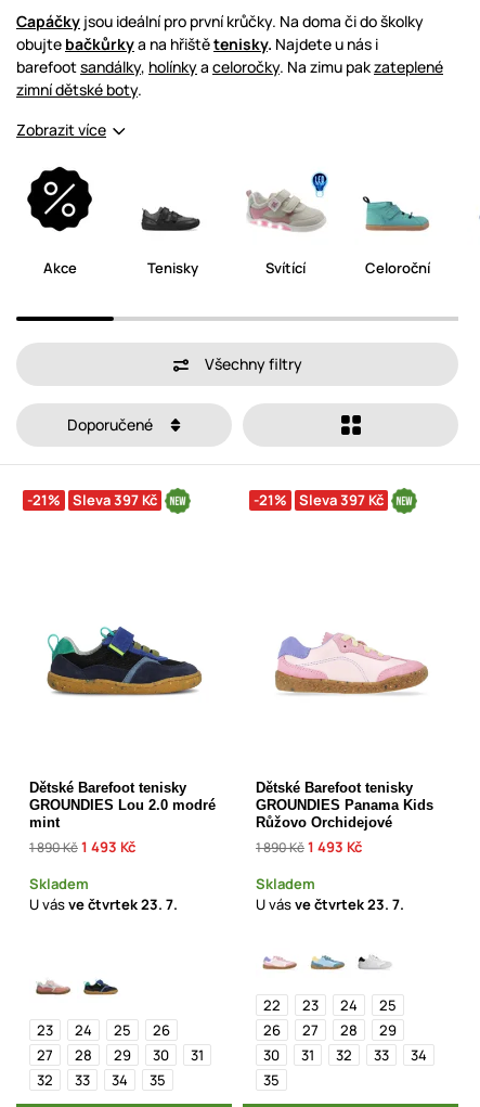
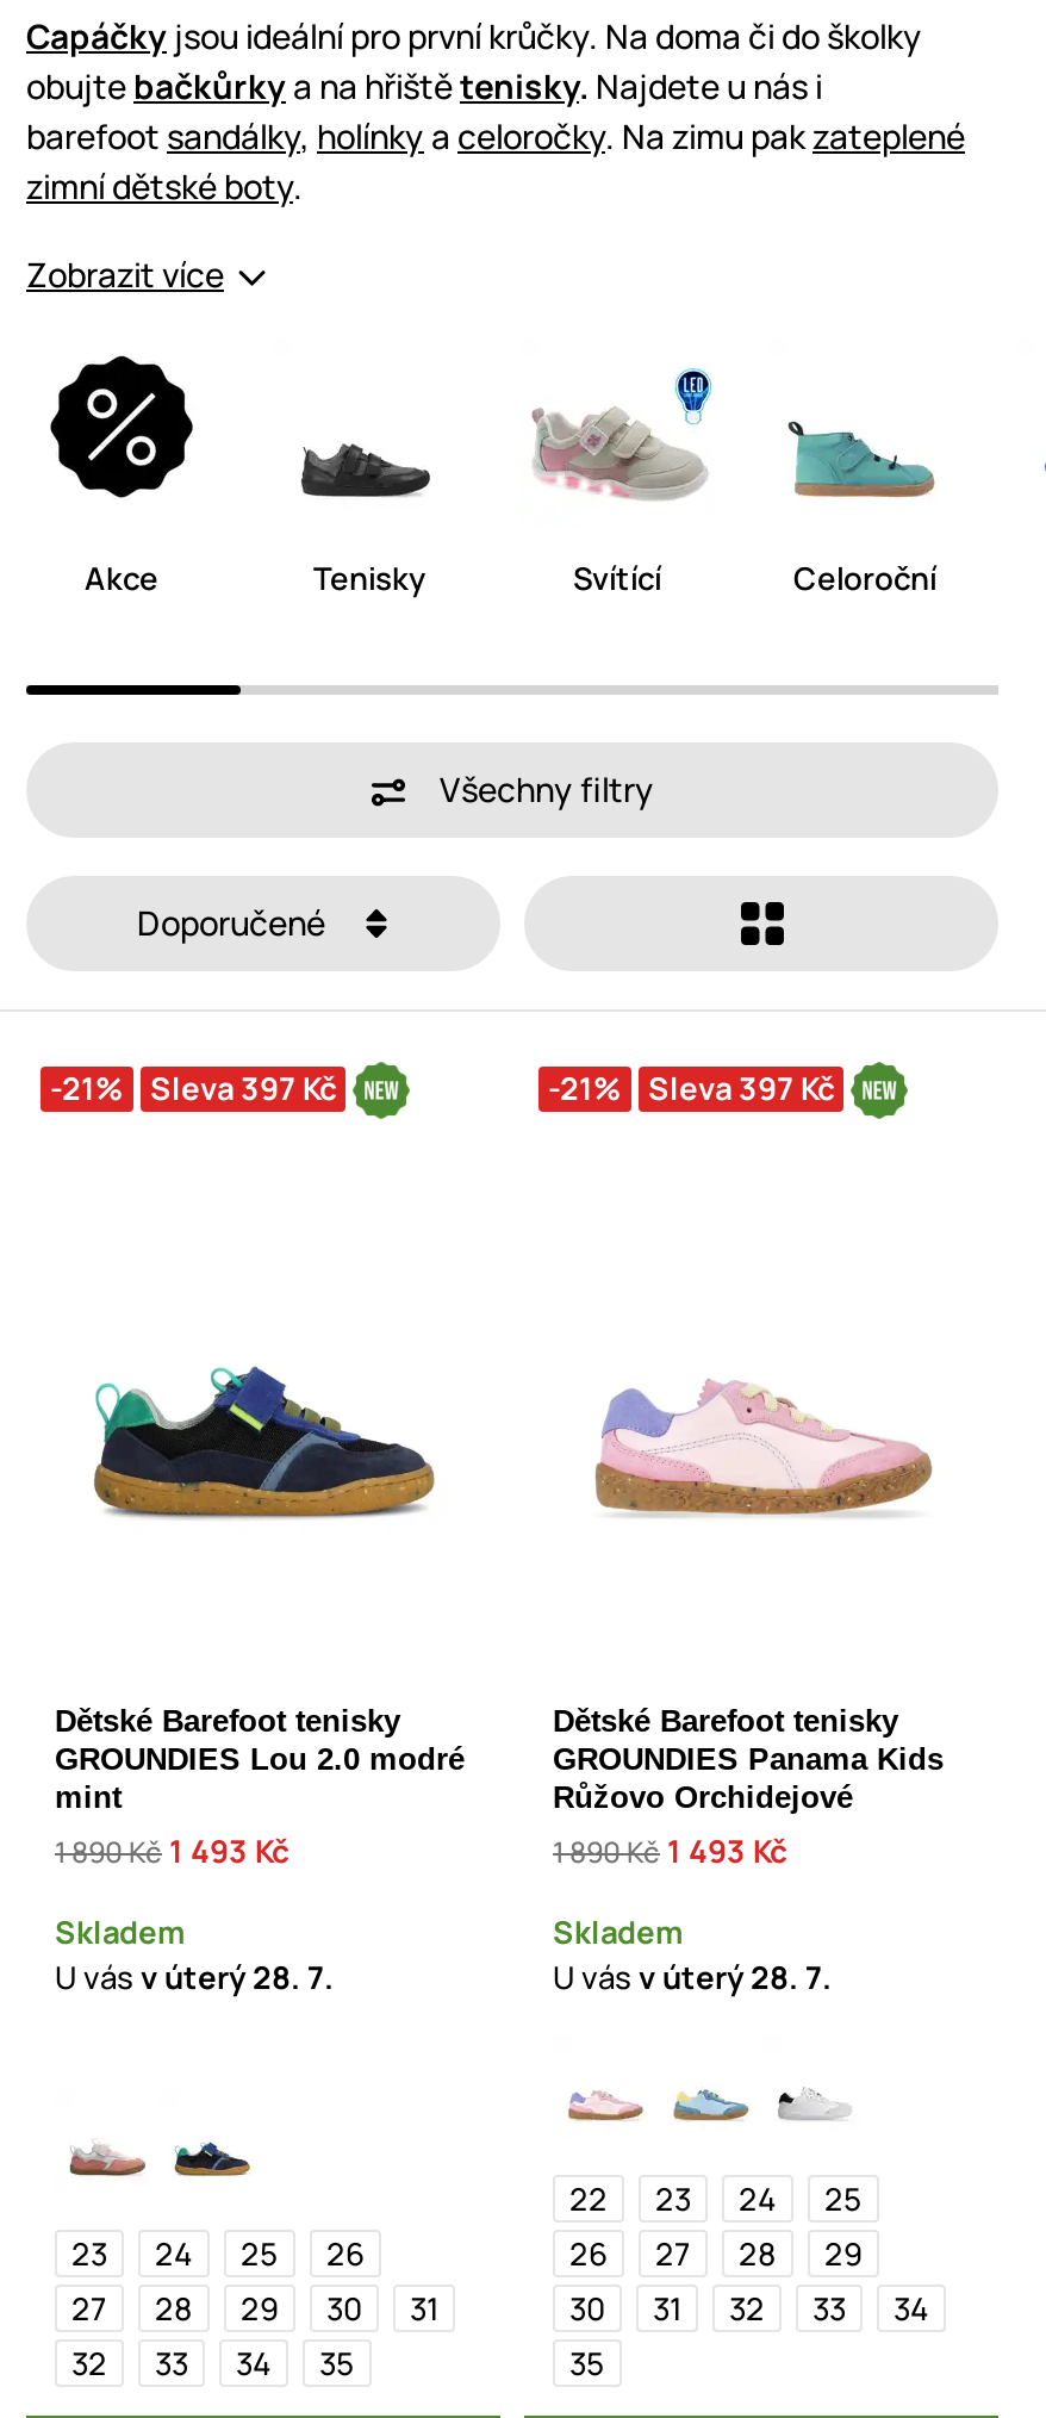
- U vás ve čtvrtek 23. 7.
+ U vás v úterý 28. 7.

- U vás ve čtvrtek 23. 7.
+ U vás v úterý 28. 7.
